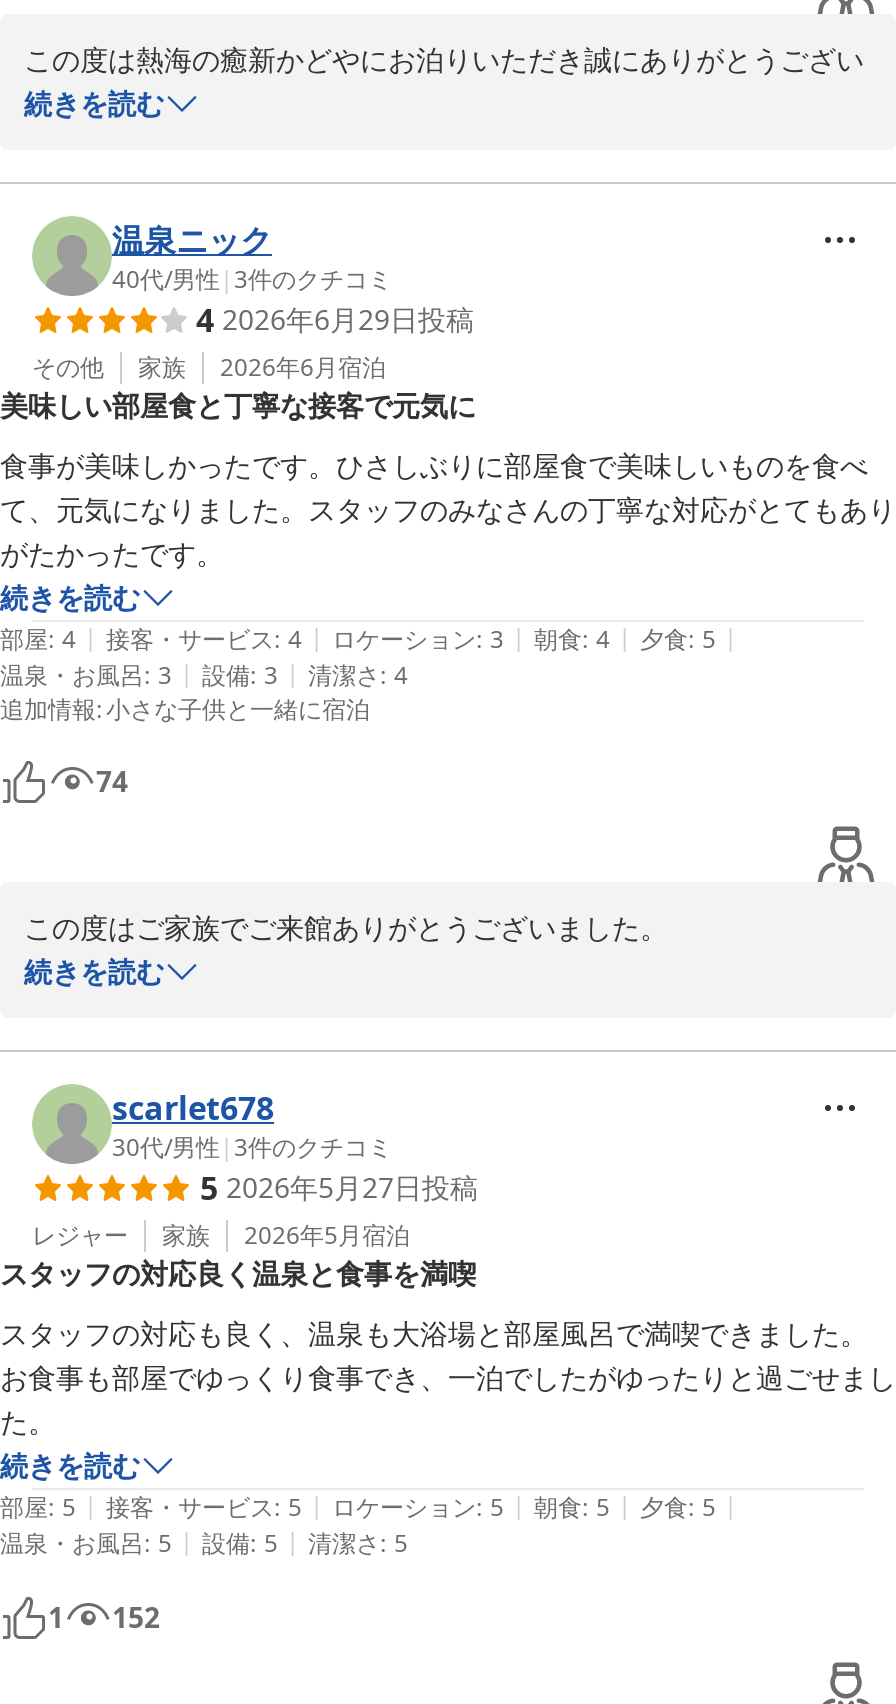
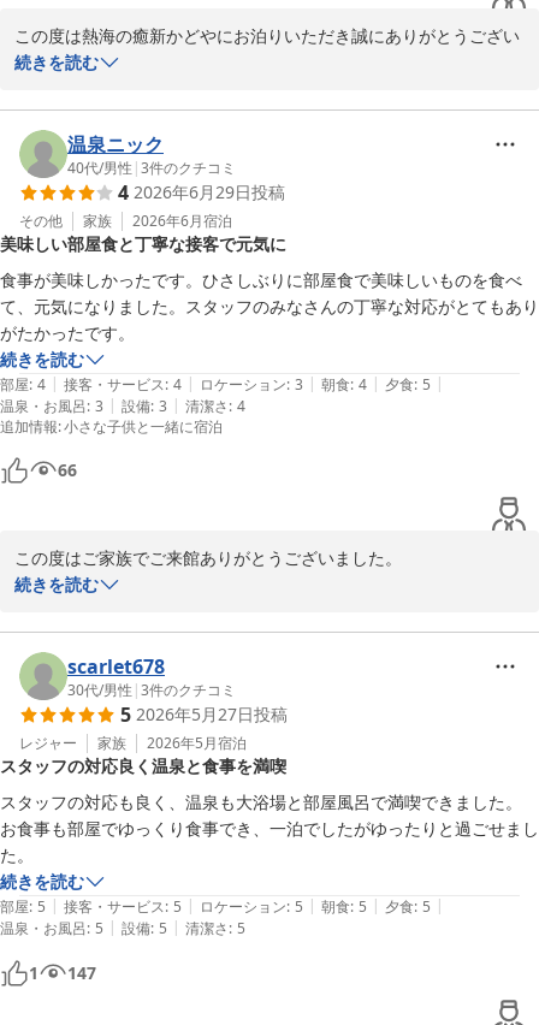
- 74
+ 66

- 1 152
+ 1 147
